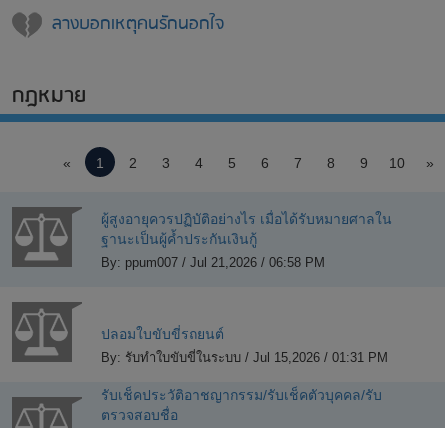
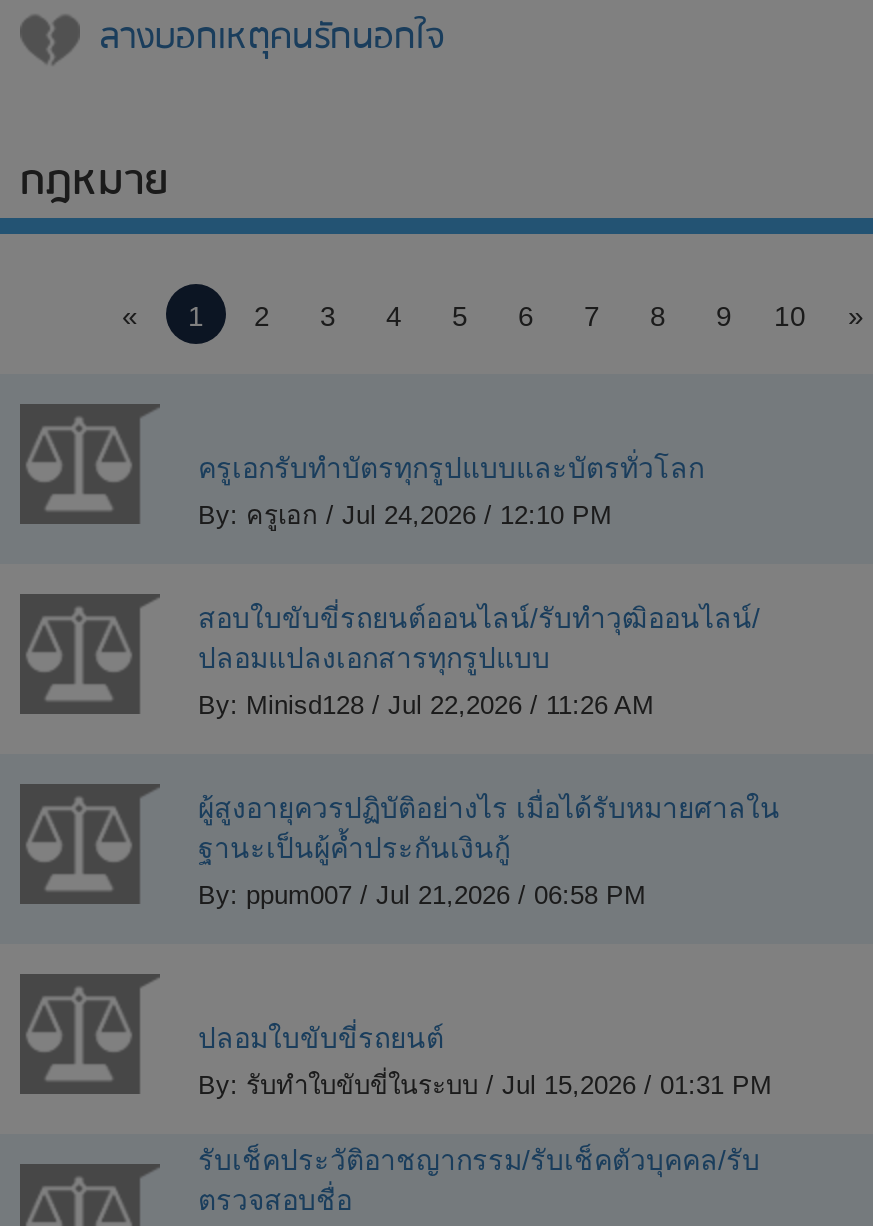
+ ครูเอกรับทำบัตรทุกรูปแบบและบัตรทั่วโลก
+ By: ครูเอก / Jul 24,2026 / 12:10 PM
+ สอบใบขับขี่รถยนต์ออนไลน์/รับทำวุฒิออนไลน์/
+ ปลอมแปลงเอกสารทุกรูปแบบ
+ By: Minisd128 / Jul 22,2026 / 11:26 AM
